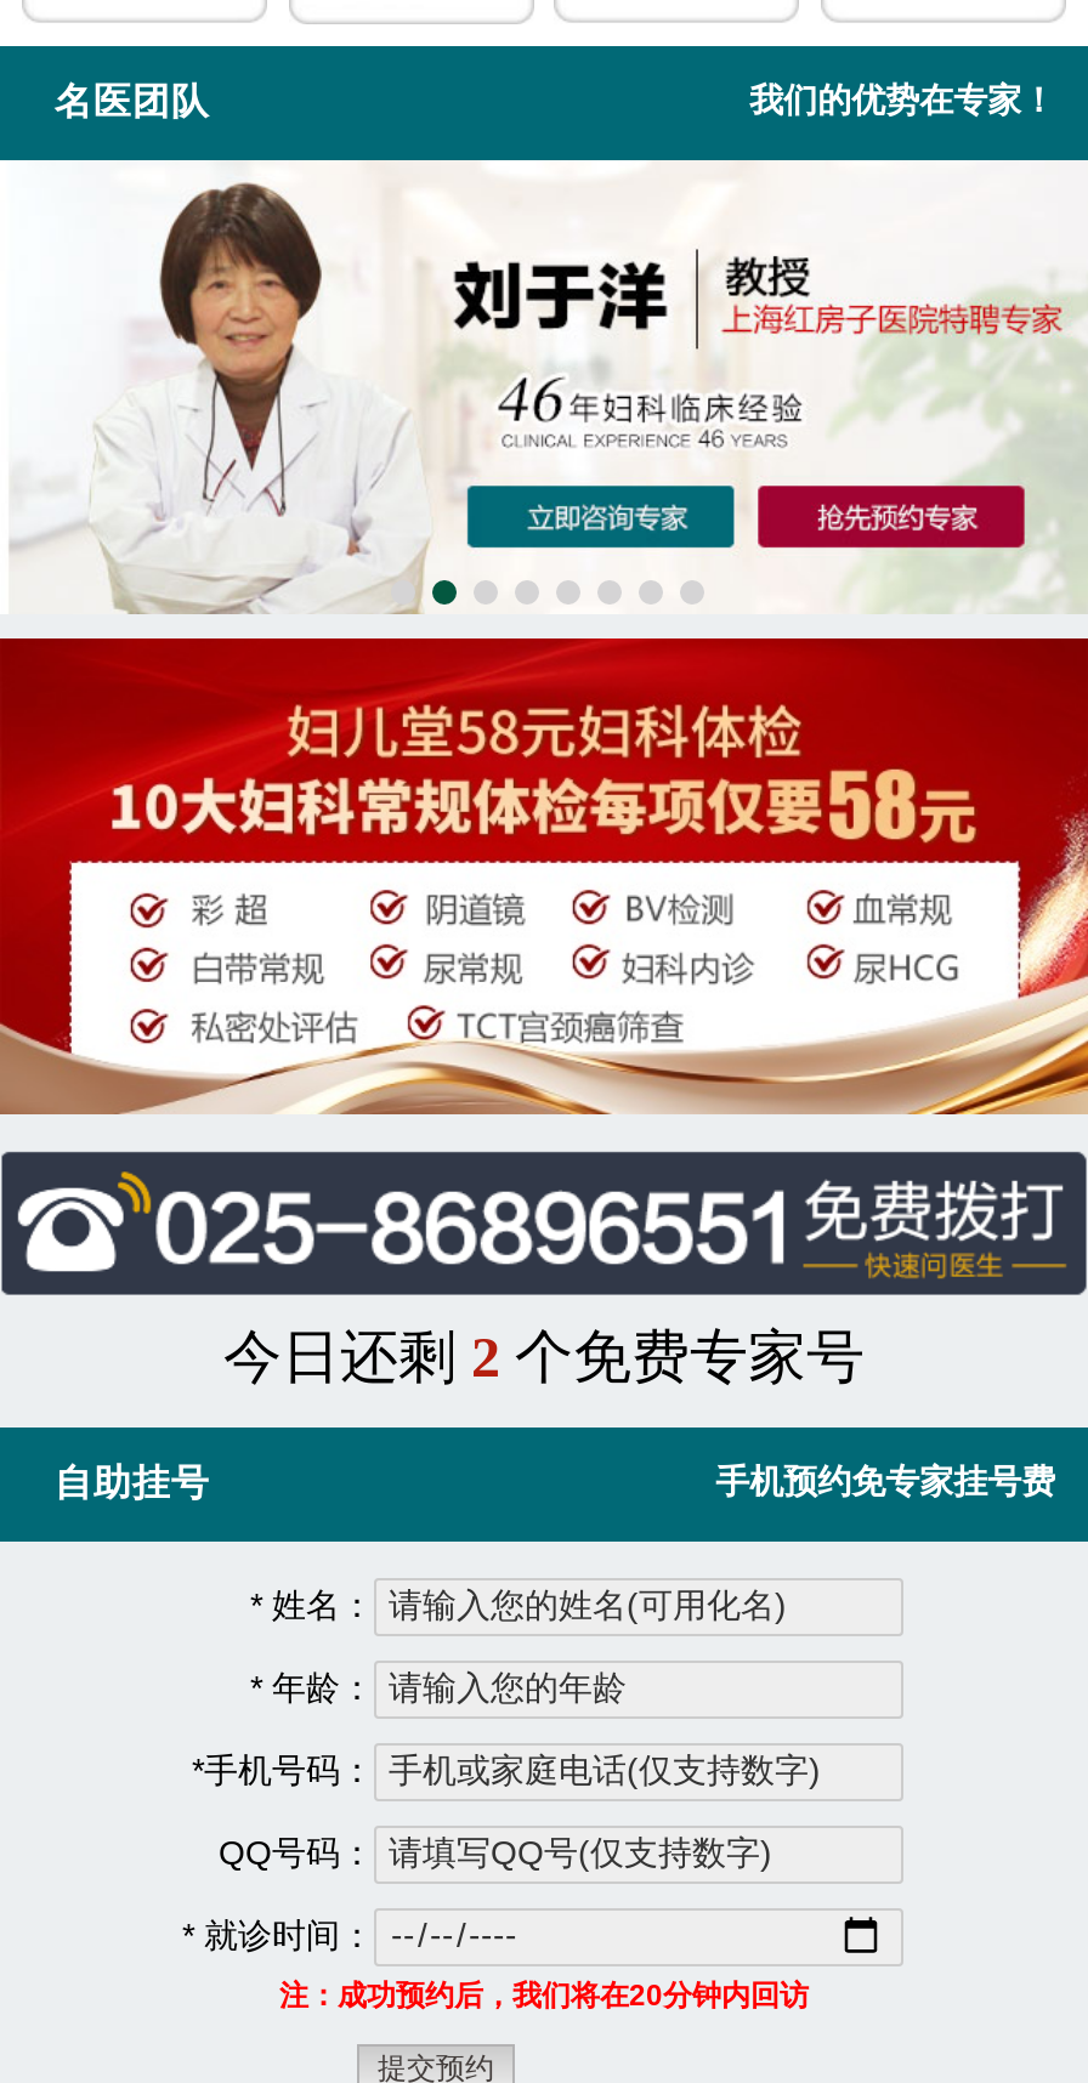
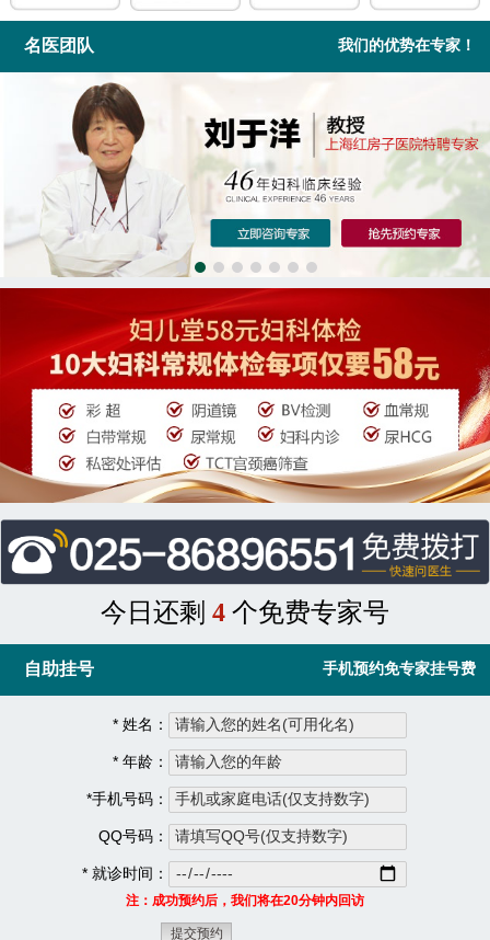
- 今日还剩2个免费专家号
+ 今日还剩4个免费专家号
